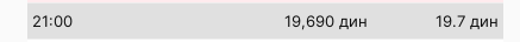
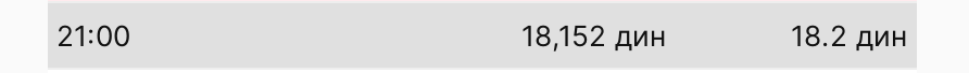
- 19,690 дин
+ 18,152 дин

- 19.7 дин
+ 18.2 дин
